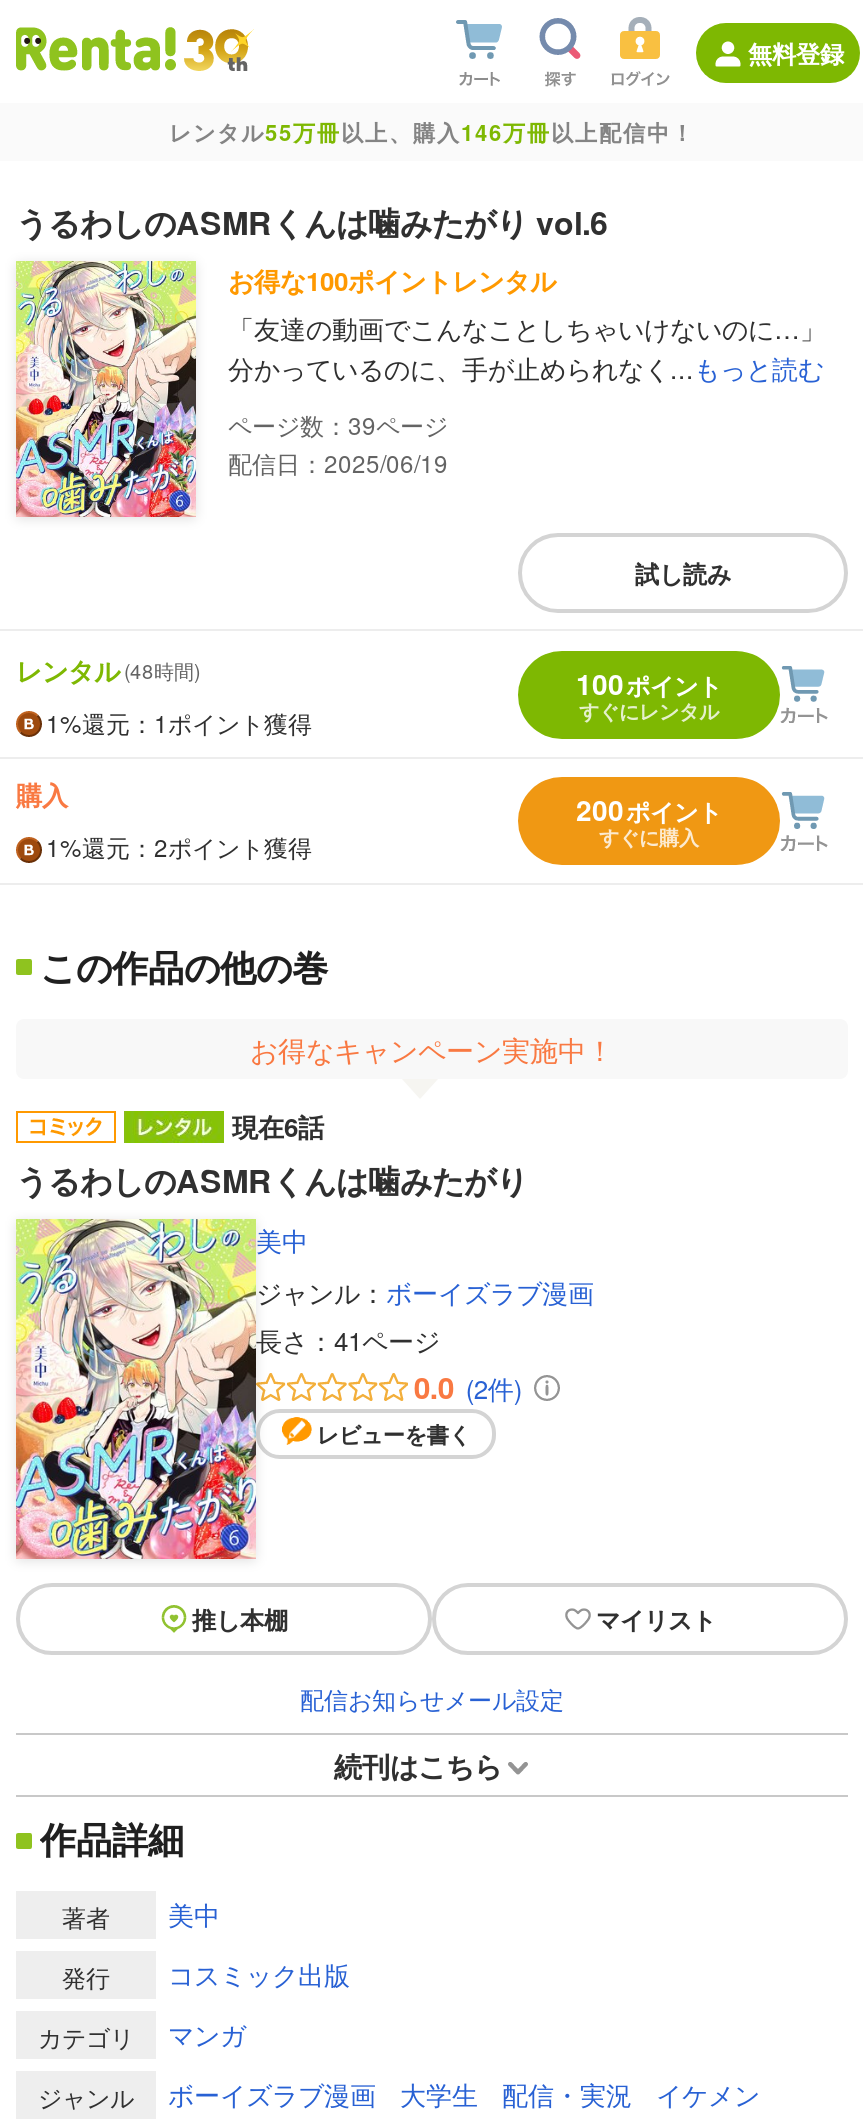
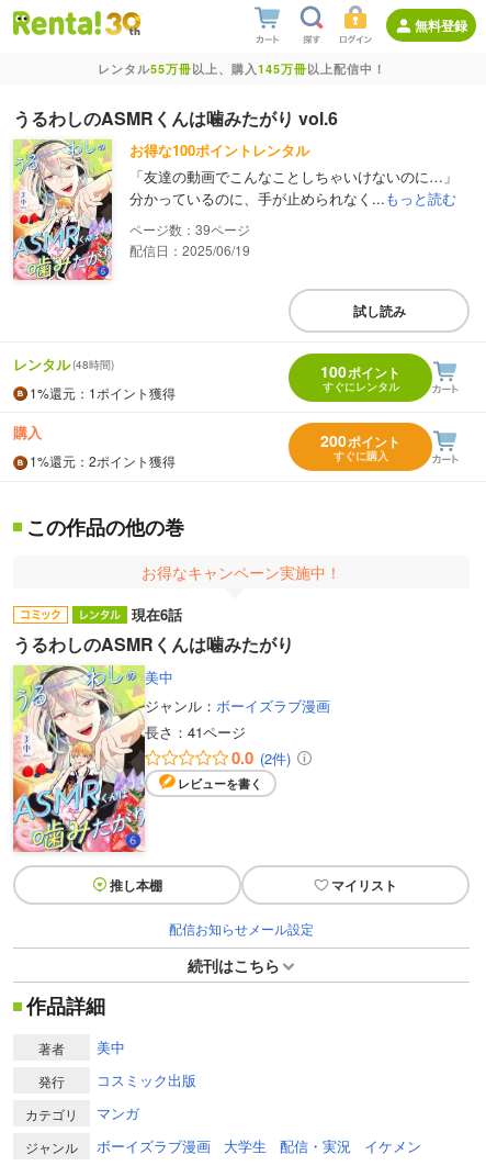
- レンタル55万冊以上、購入146万冊以上配信中！
+ レンタル55万冊以上、購入145万冊以上配信中！
